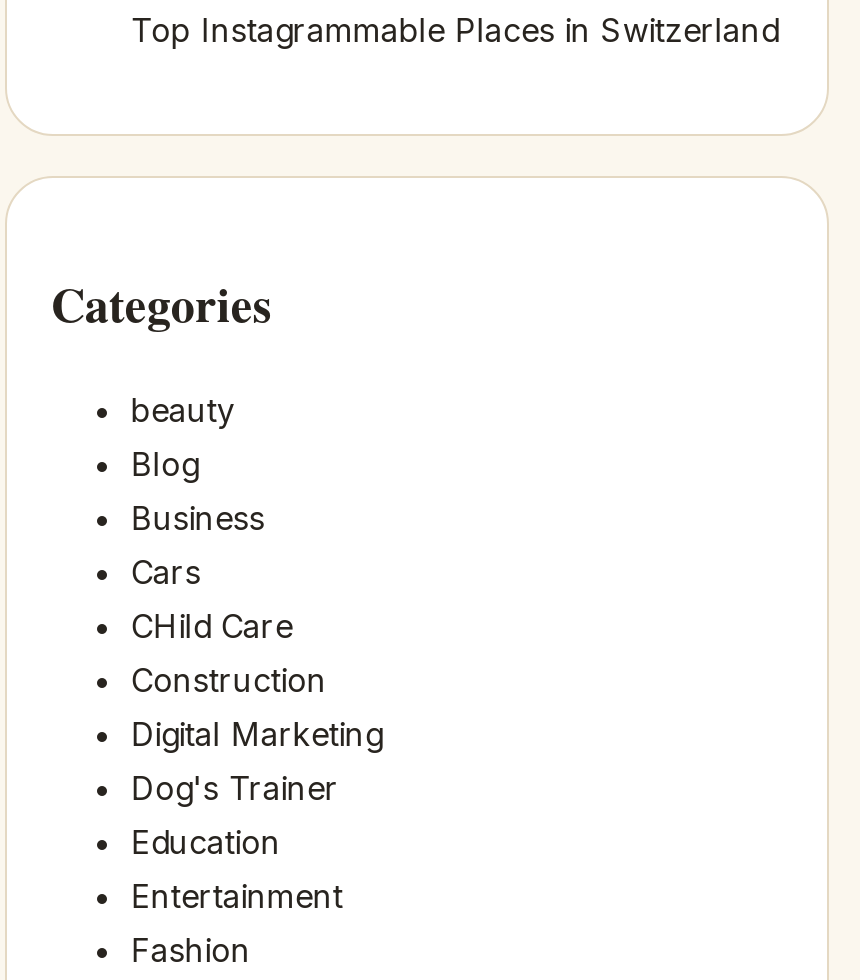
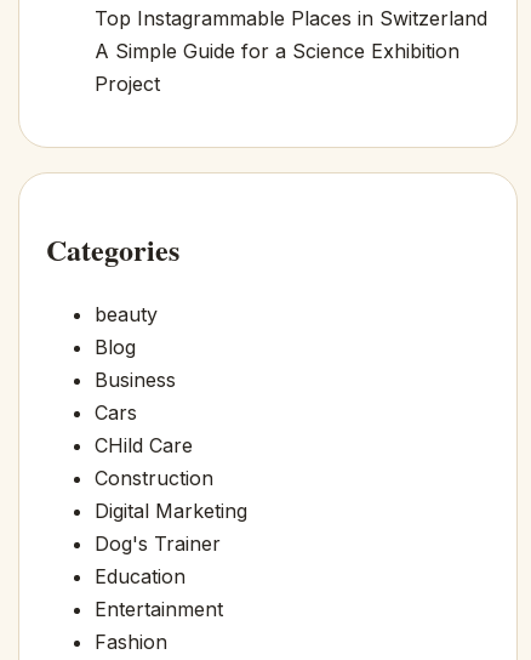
+ A Simple Guide for a Science Exhibition
+ Project
